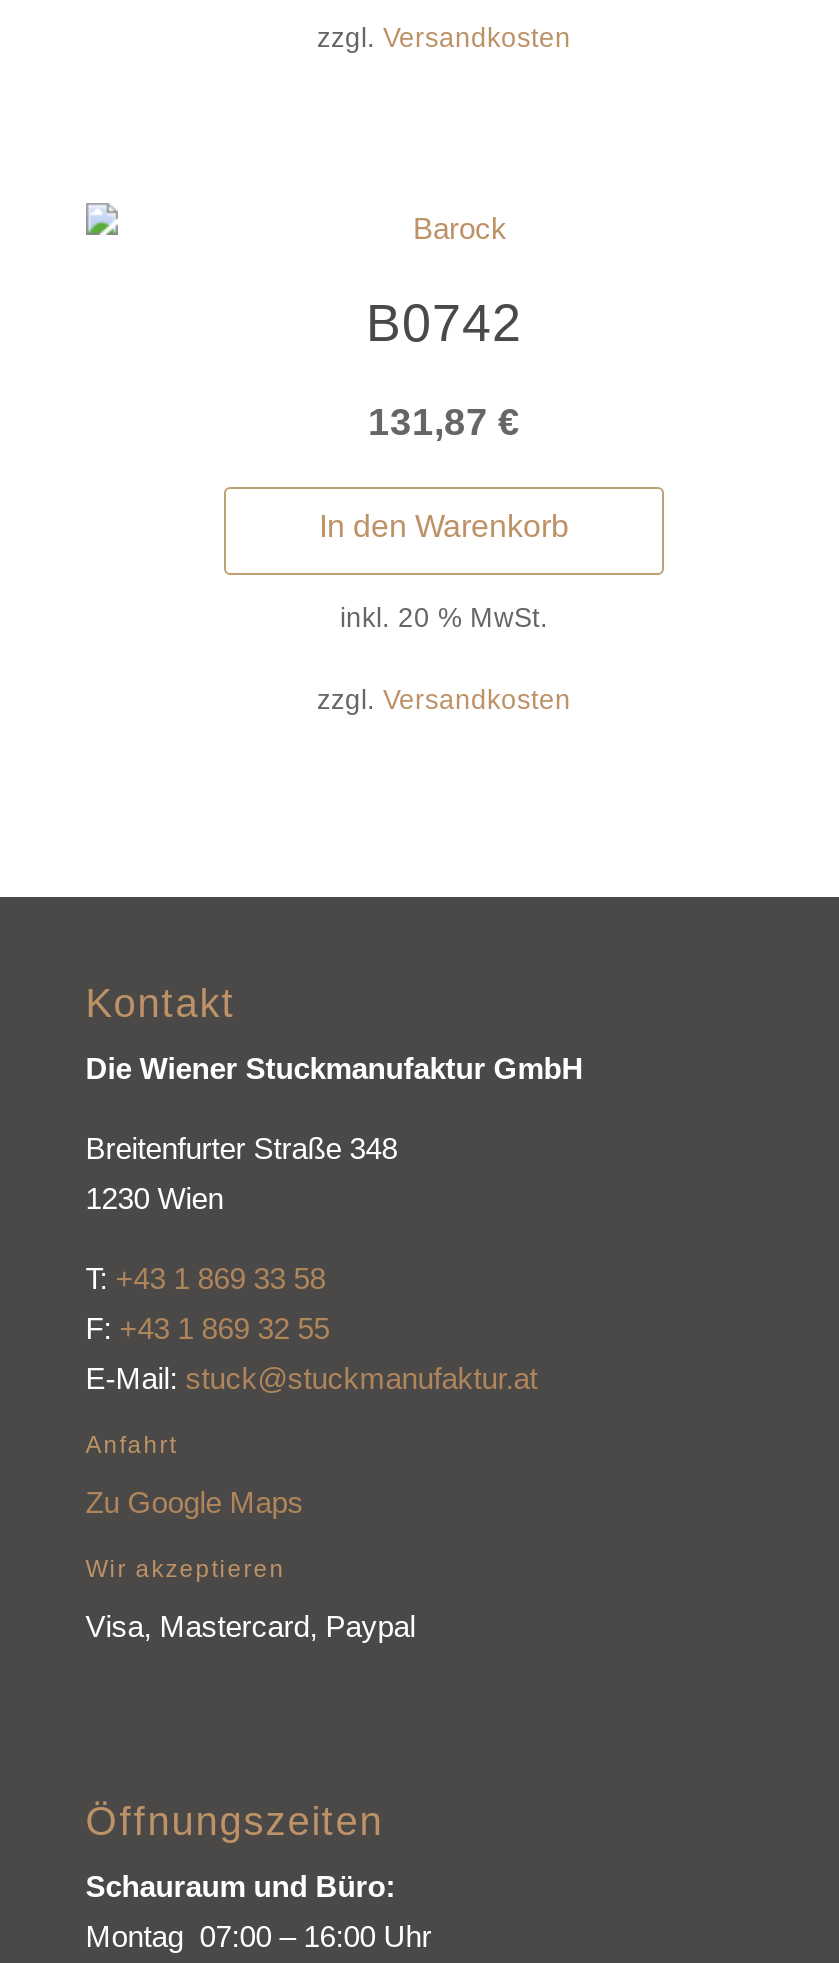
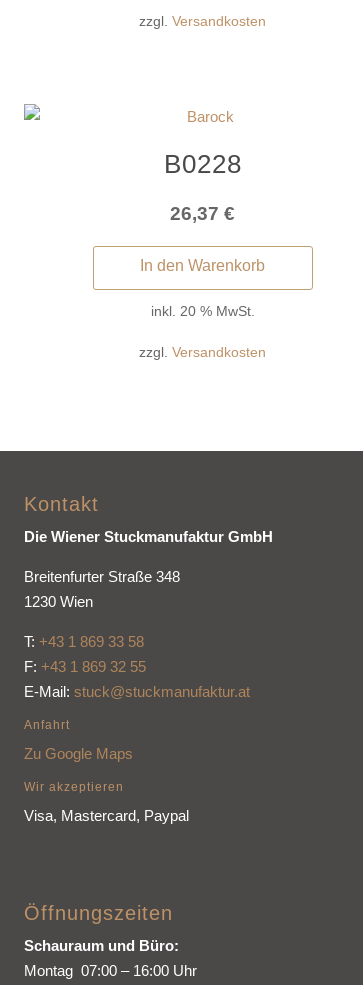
- B0742
+ B0228

- 131,87 €
+ 26,37 €
